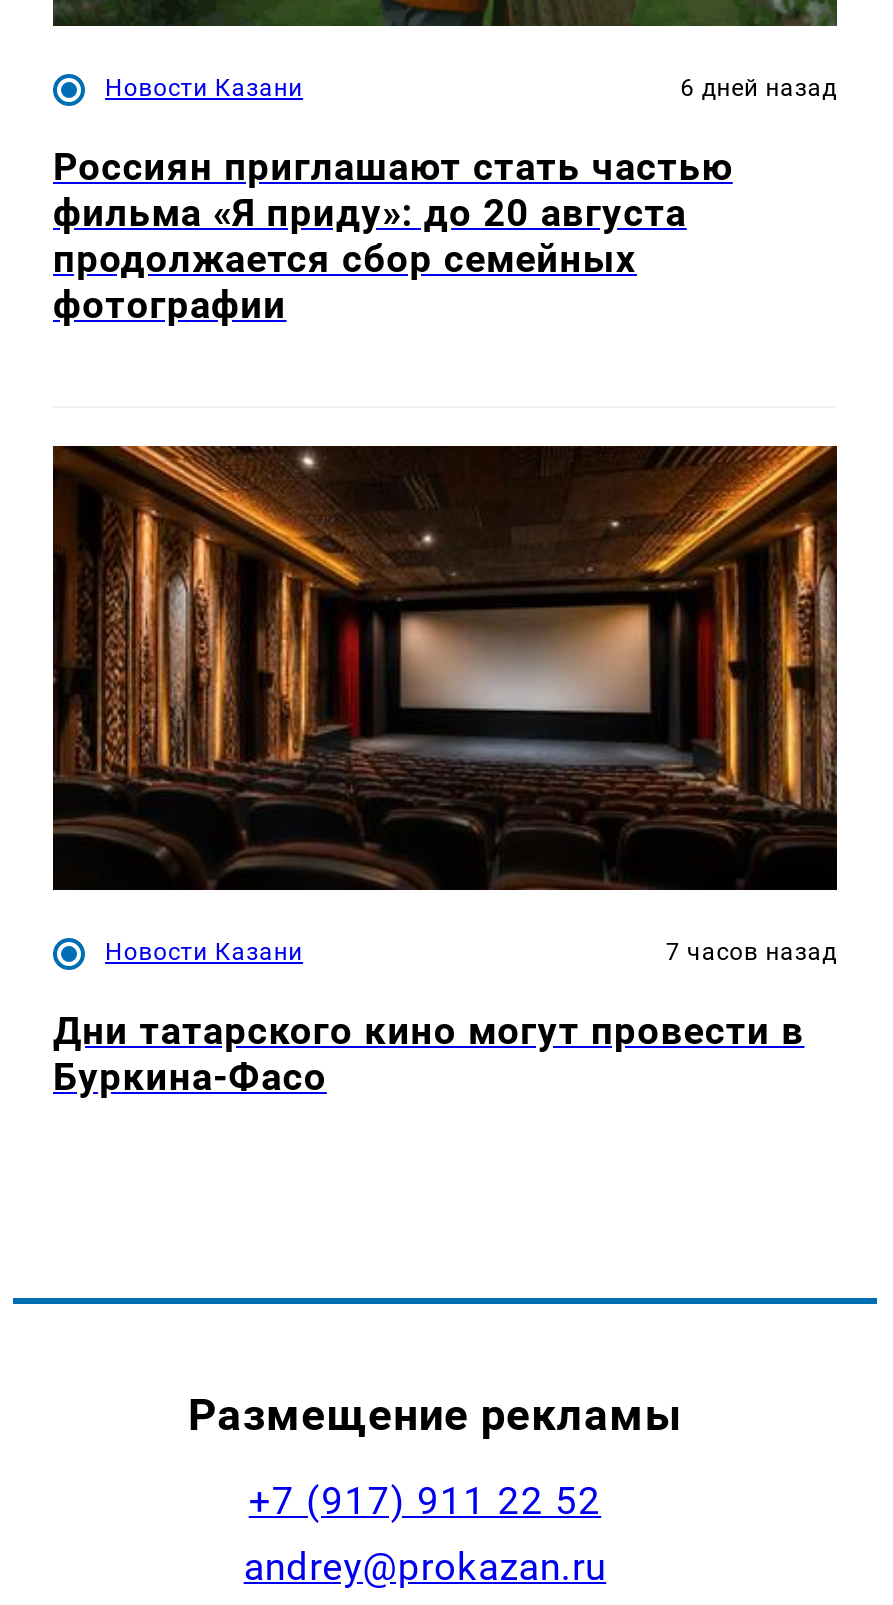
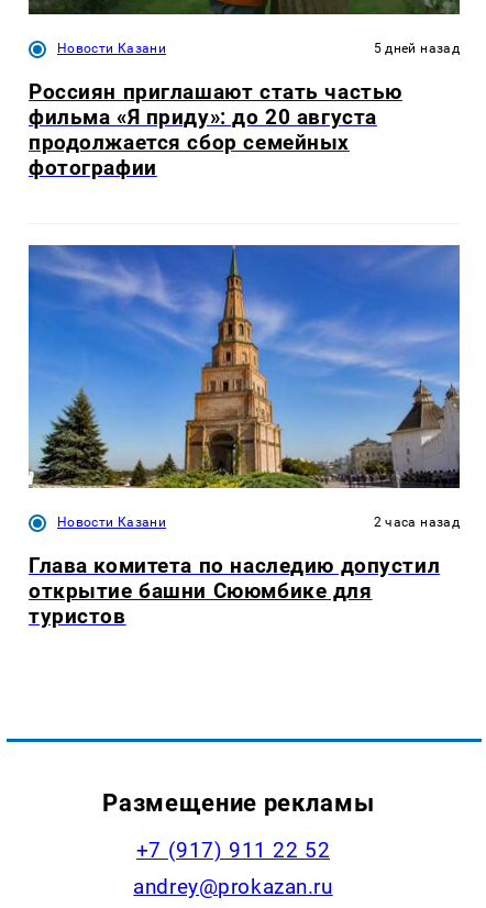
- 6 дней назад
+ 5 дней назад

- [image]
- 7 часов назад
+ [image]
+ 2 часа назад

- Дни татарского кино могут провести в
- Буркина-Фасо
+ Глава комитета по наследию допустил
+ открытие башни Сююмбике для
+ туристов
